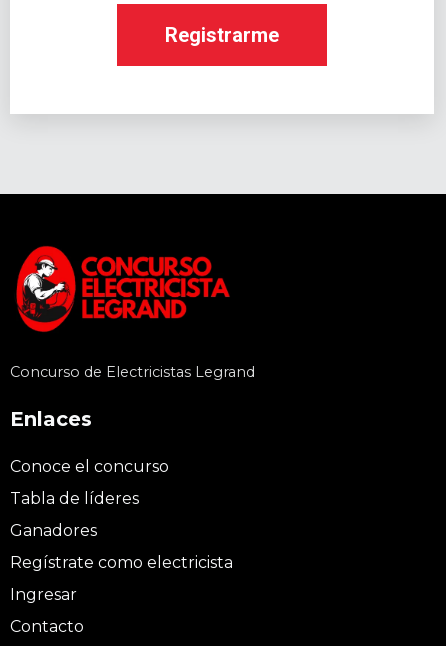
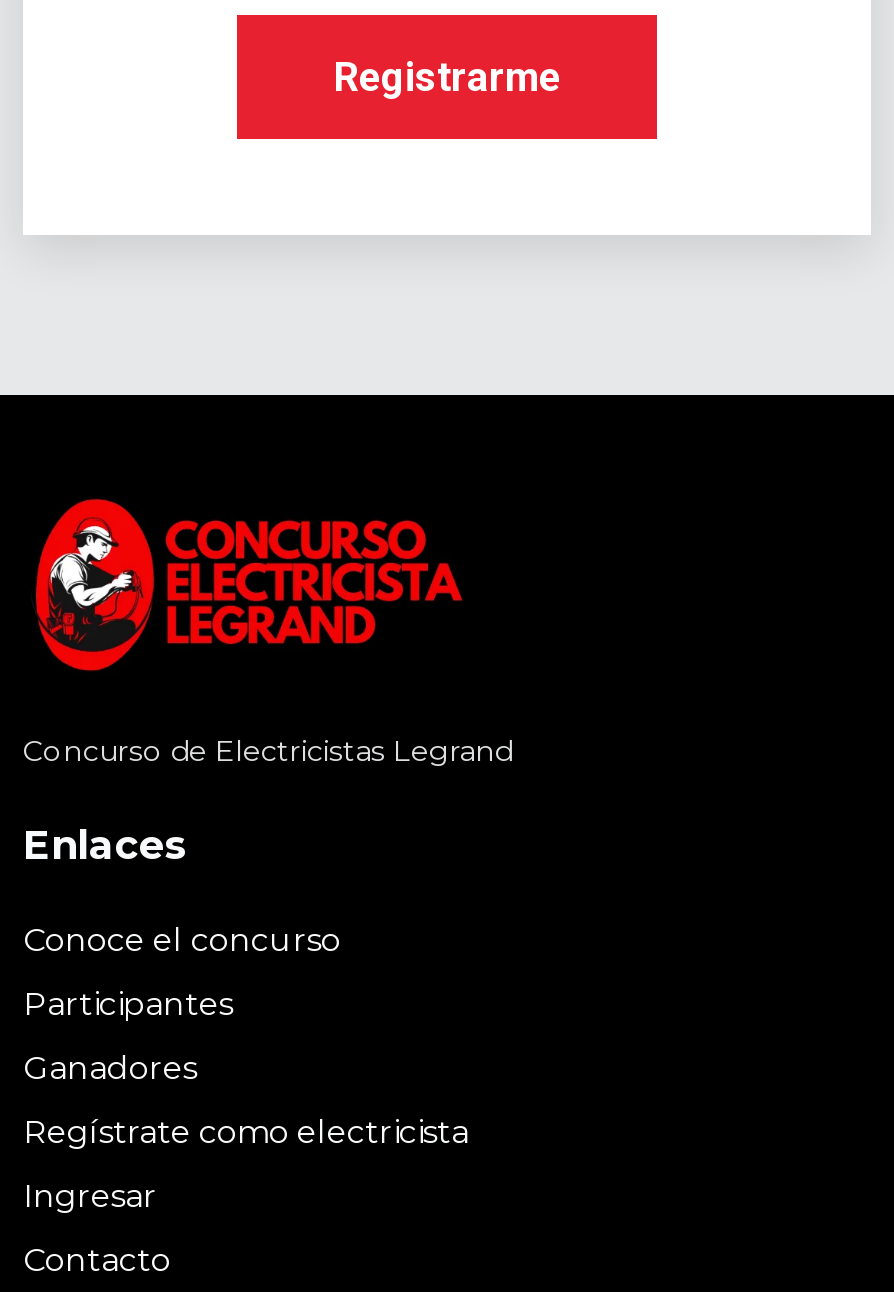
- Tabla de líderes
+ Participantes
